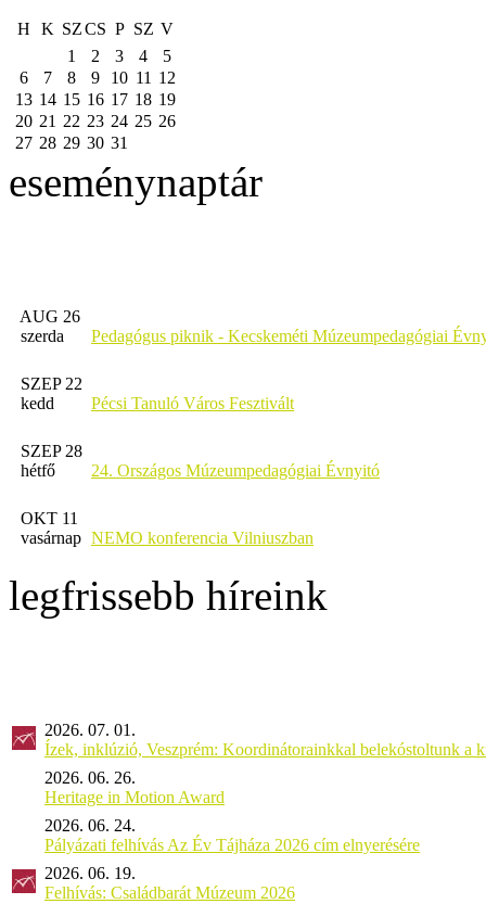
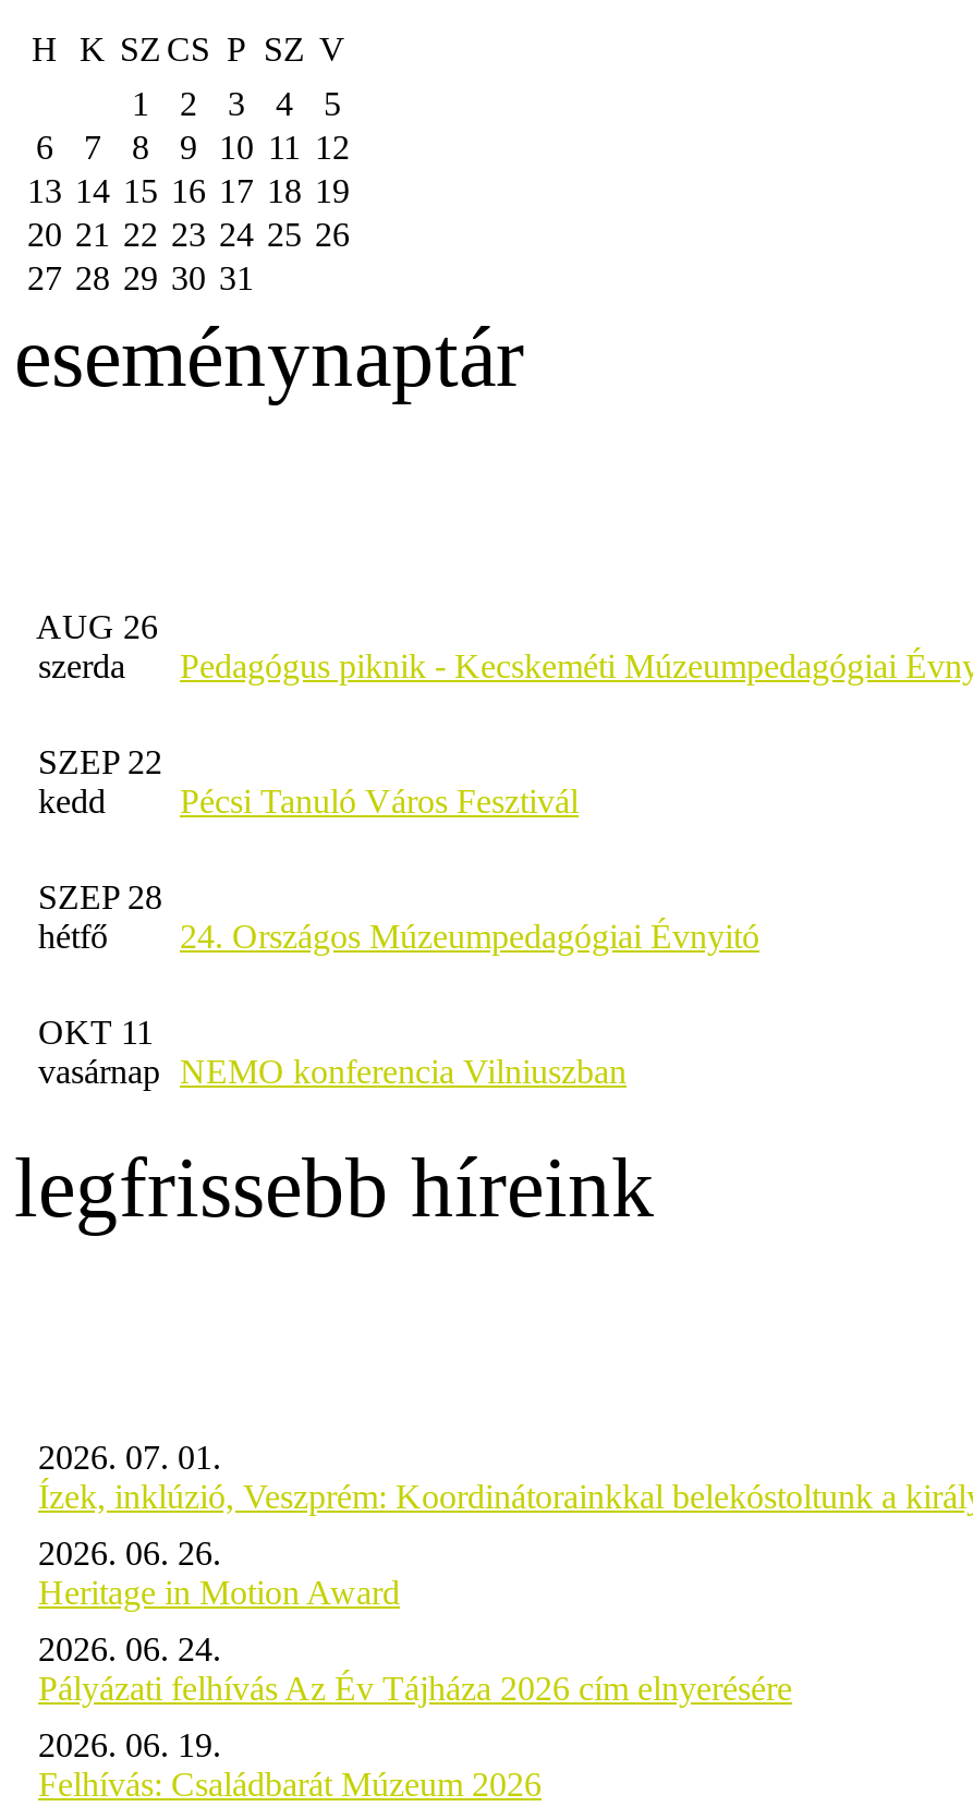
- Pécsi Tanuló Város Fesztivált
+ Pécsi Tanuló Város Fesztivál
